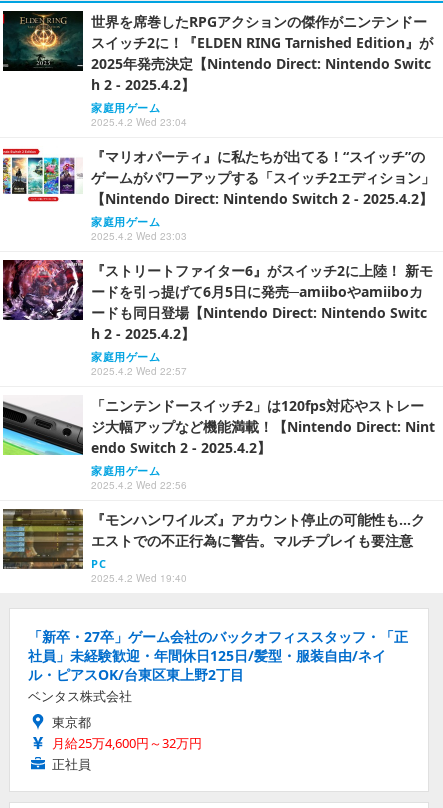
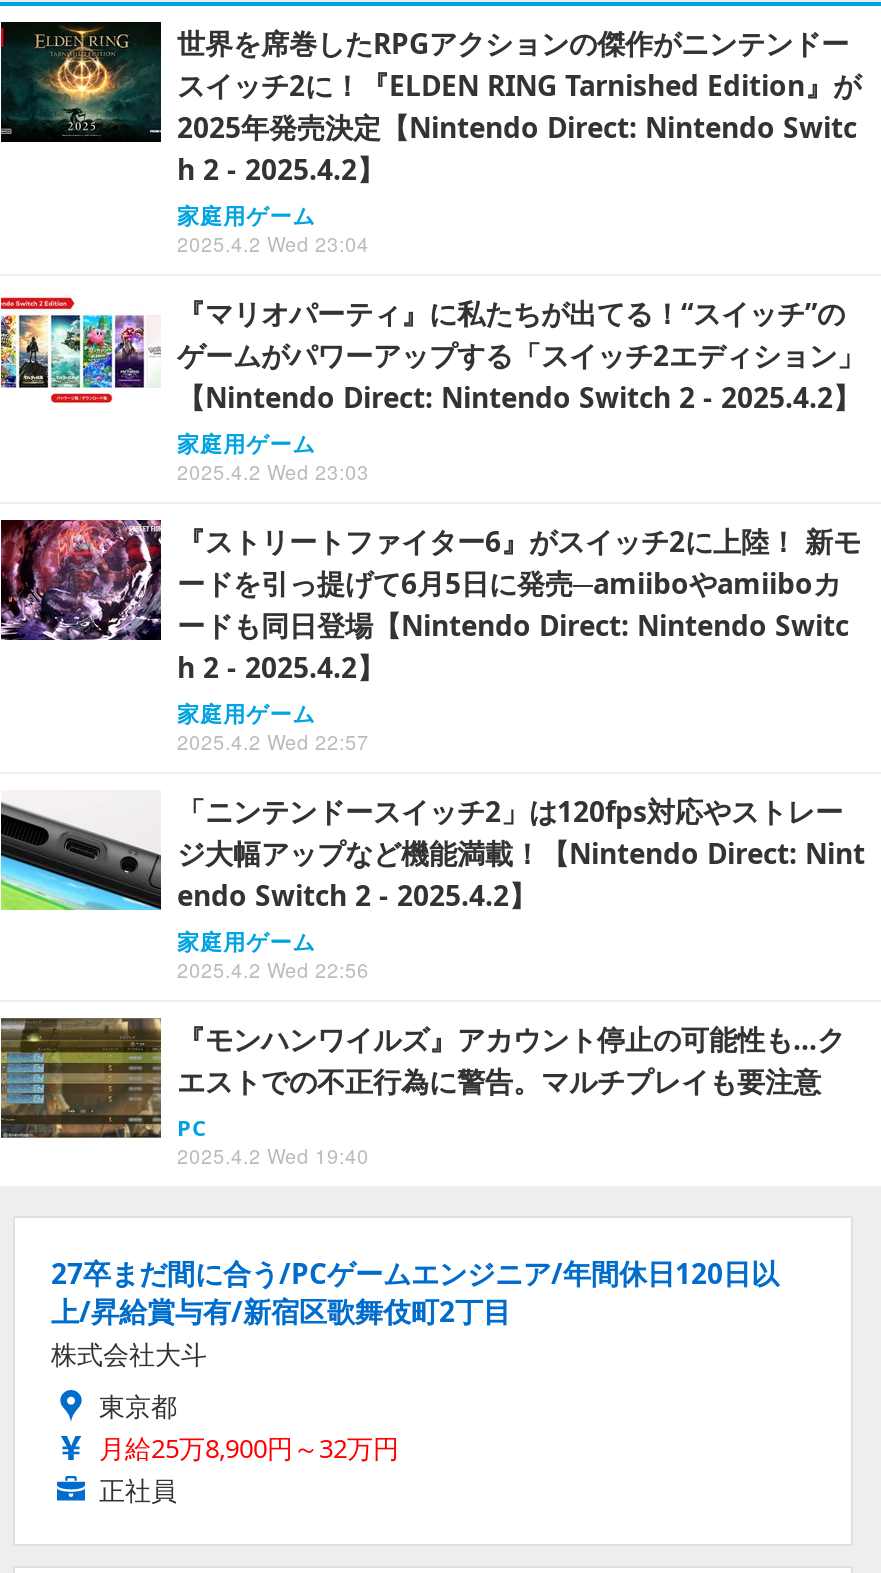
- 「新卒・27卒」ゲーム会社のバックオフィススタッフ・「正
- 社員」未経験歓迎・年間休日125日/髪型・服装自由/ネイ
- ル・ピアスOK/台東区東上野2丁目
- ベンタス株式会社
+ 27卒まだ間に合う/PCゲームエンジニア/年間休日120日以
+ 上/昇給賞与有/新宿区歌舞伎町2丁目
+ 株式会社大斗

- 月給25万4,600円～32万円
+ 月給25万8,900円～32万円
